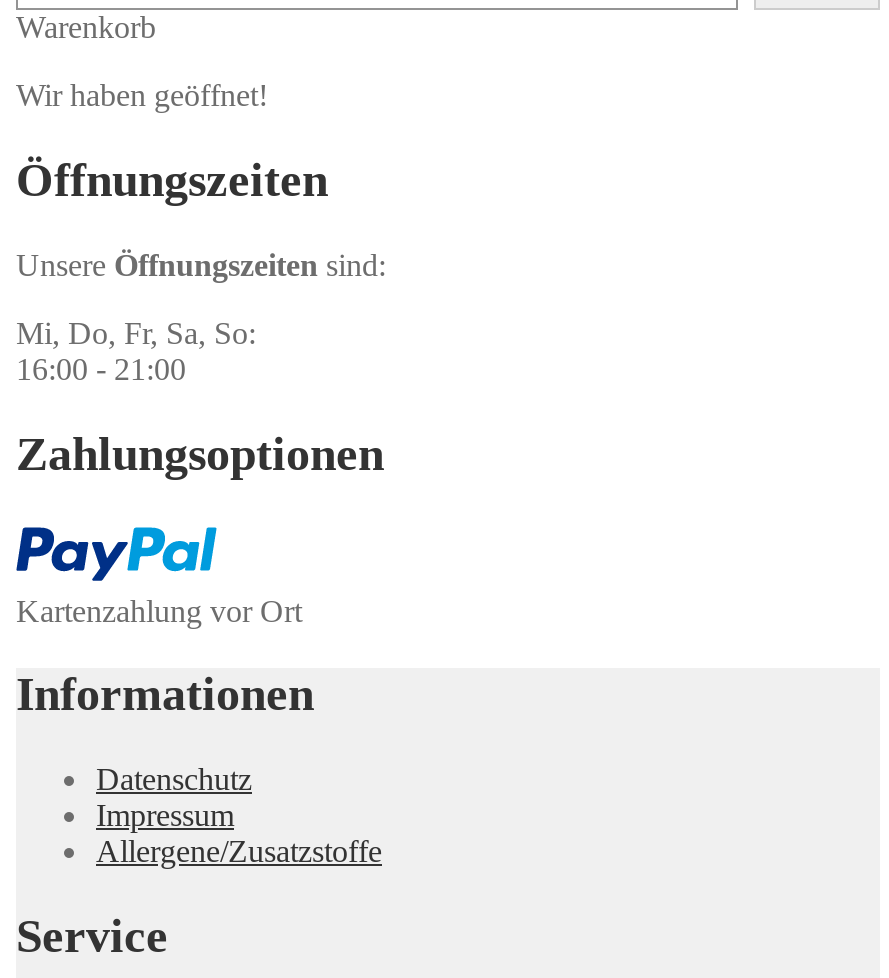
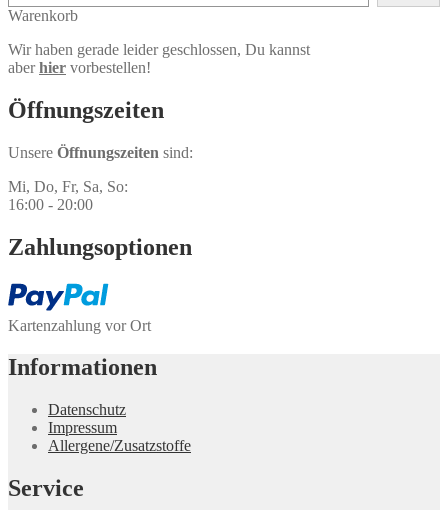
- Wir haben geöffnet!
+ Wir haben gerade leider geschlossen, Du kannst
+ aber hier vorbestellen!

- 16:00 - 21:00
+ 16:00 - 20:00
